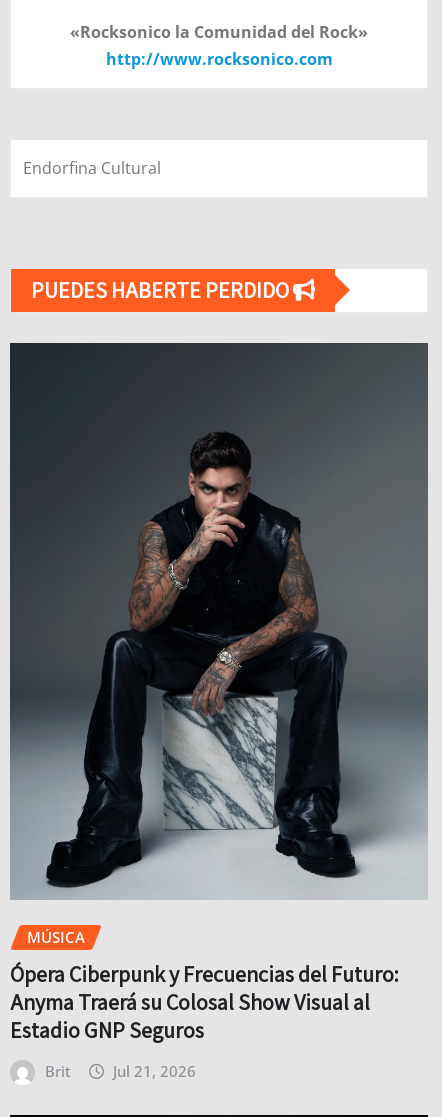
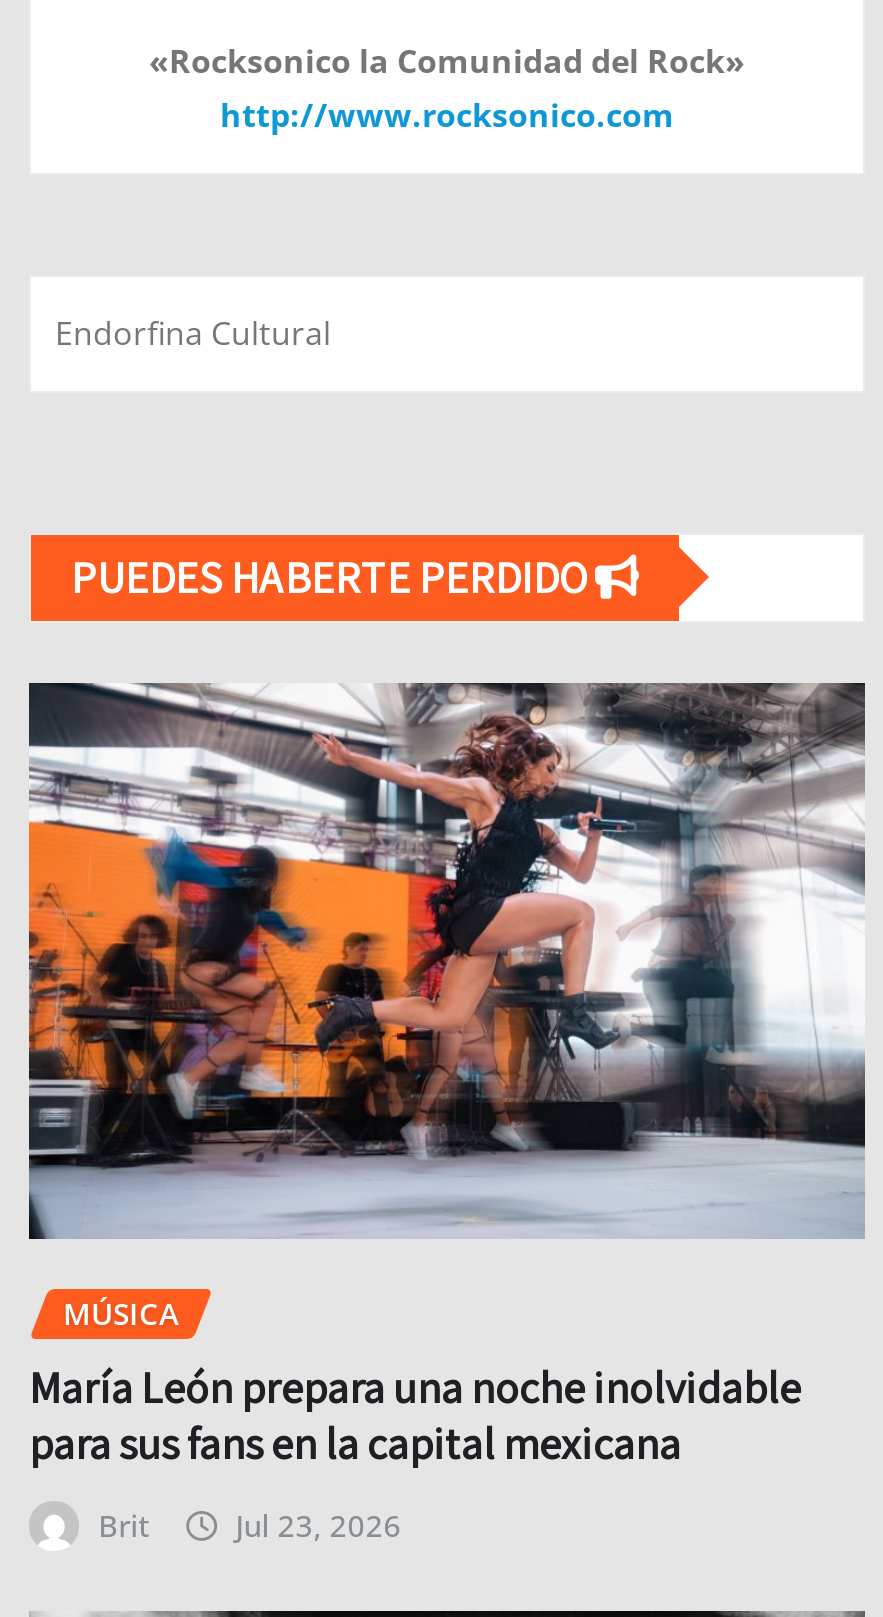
- [image]
+ [image]

- Ópera Ciberpunk y Frecuencias del Futuro:
- Anyma Traerá su Colosal Show Visual al
- Estadio GNP Seguros
+ María León prepara una noche inolvidable
+ para sus fans en la capital mexicana

- Jul 21, 2026
+ Jul 23, 2026
